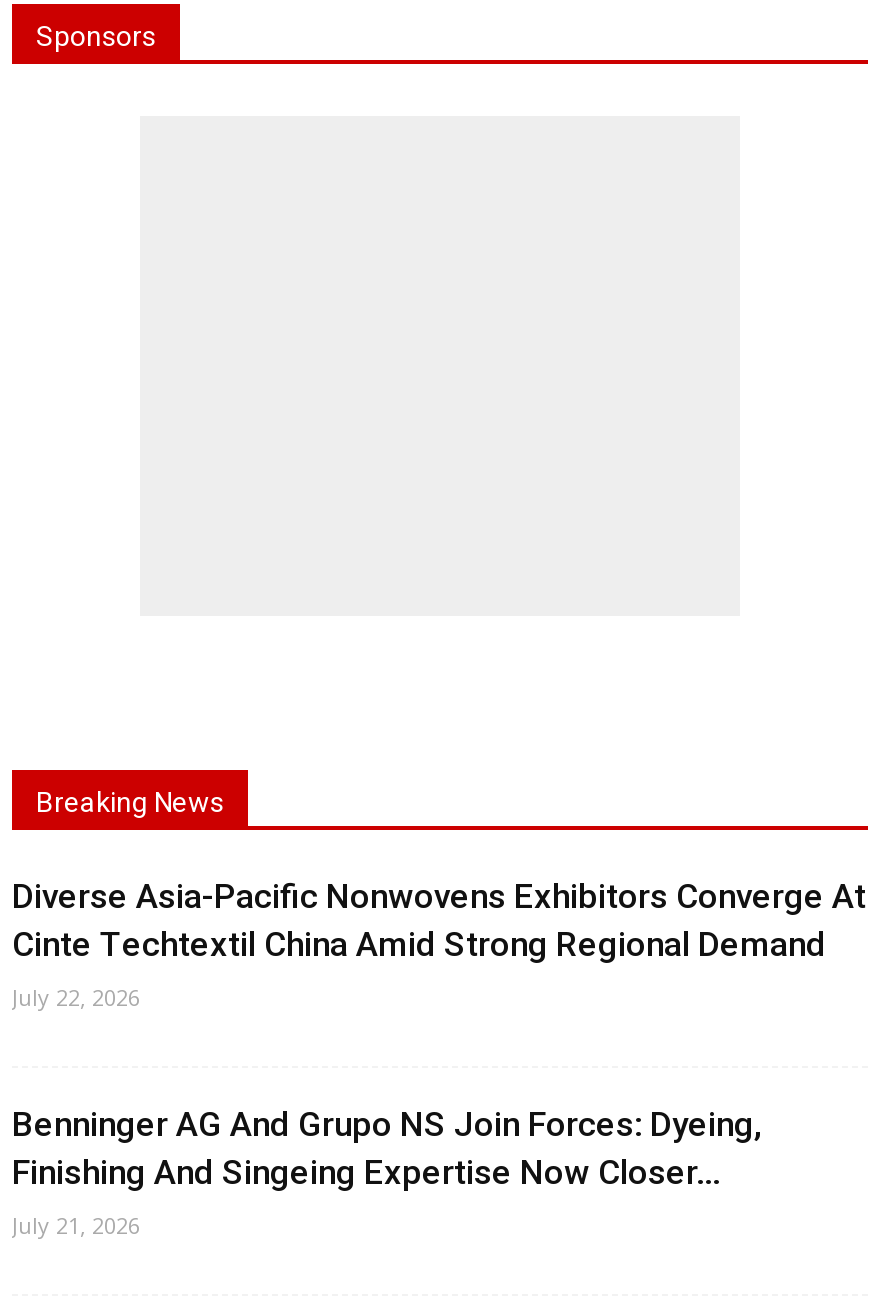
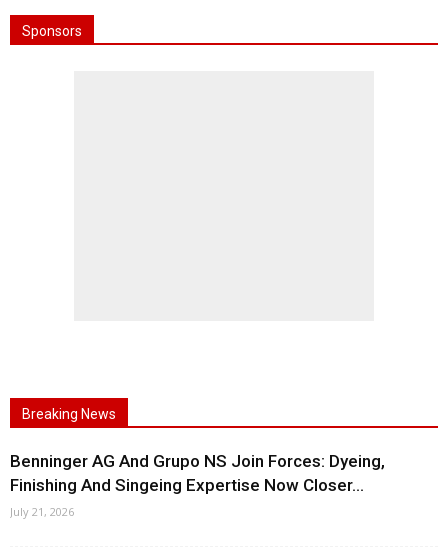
- Diverse Asia-Pacific Nonwovens Exhibitors Converge At
- Cinte Techtextil China Amid Strong Regional Demand
- July 22, 2026
